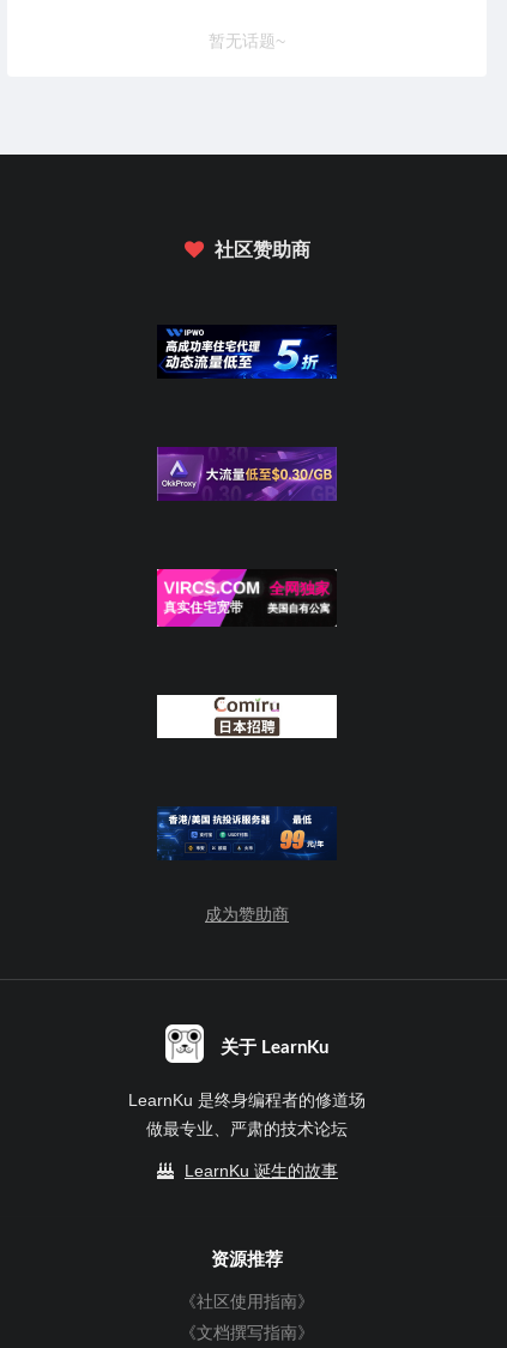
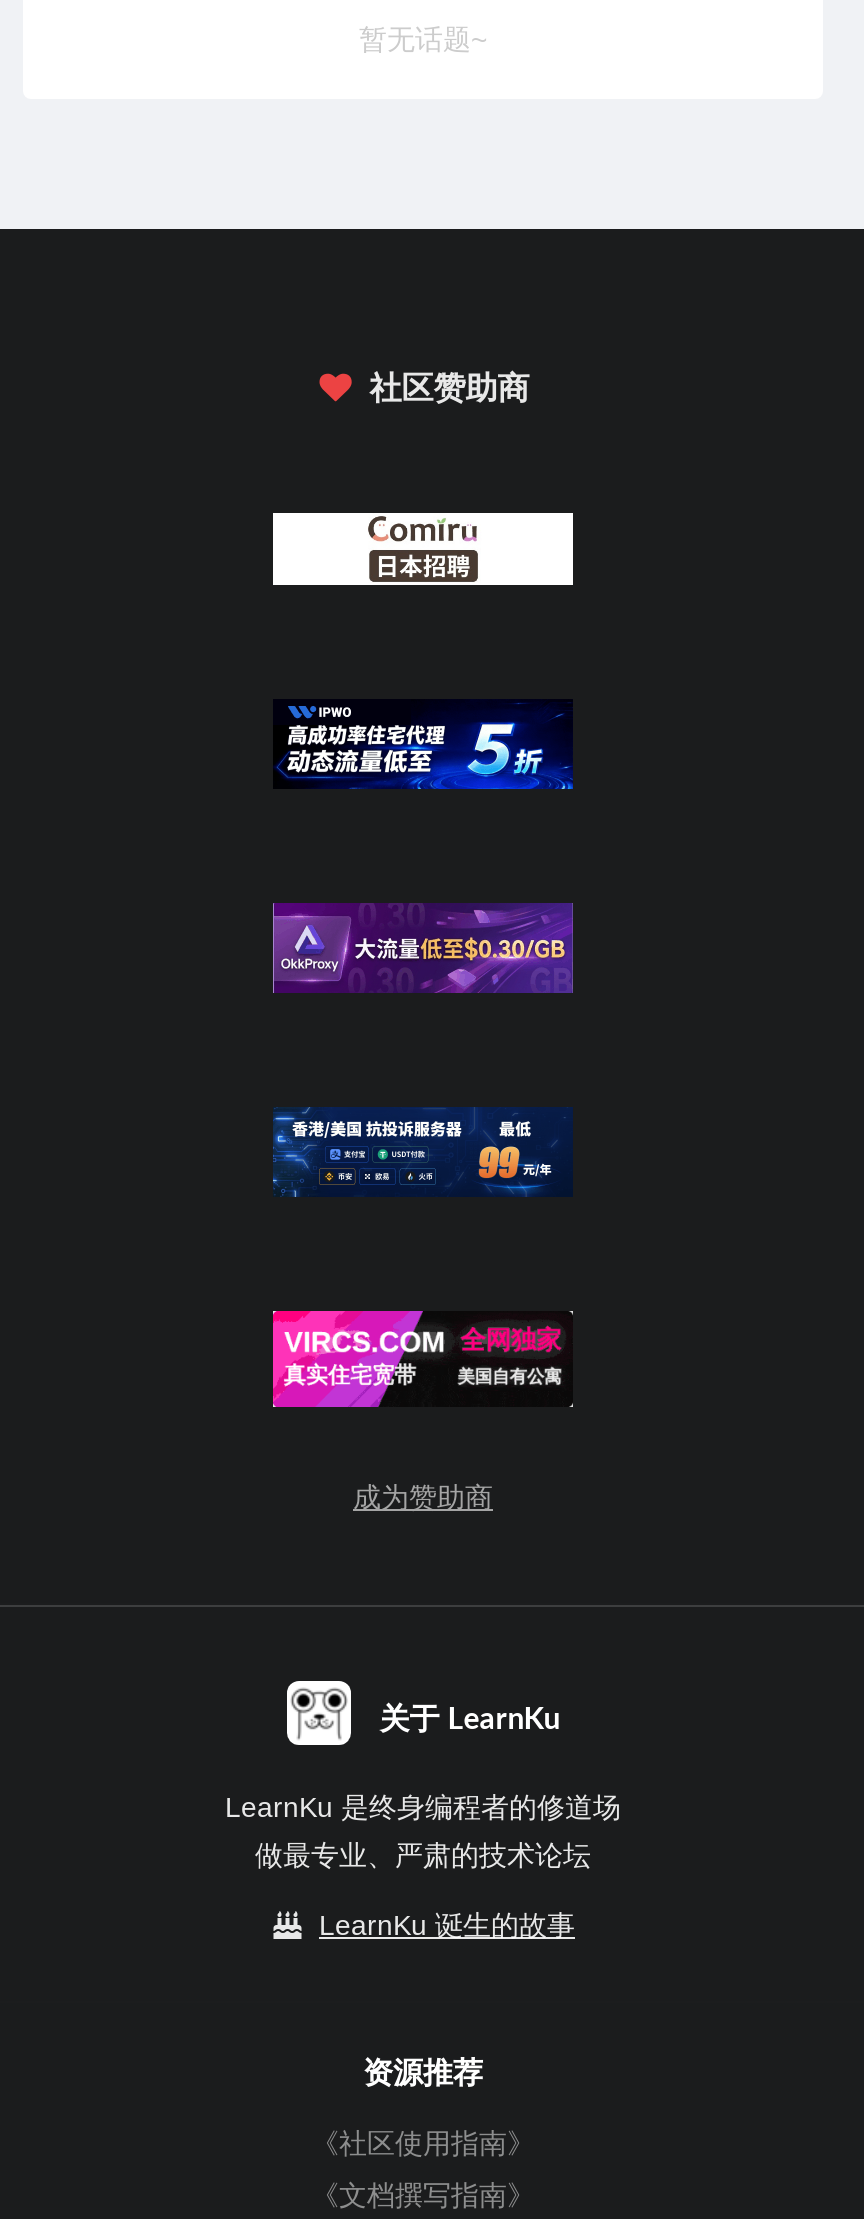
- [image]
+ [image]

- [image]
+ [image]

- [image]
+ [image]

- [image]
+ [image]

- [image]
+ [image]
